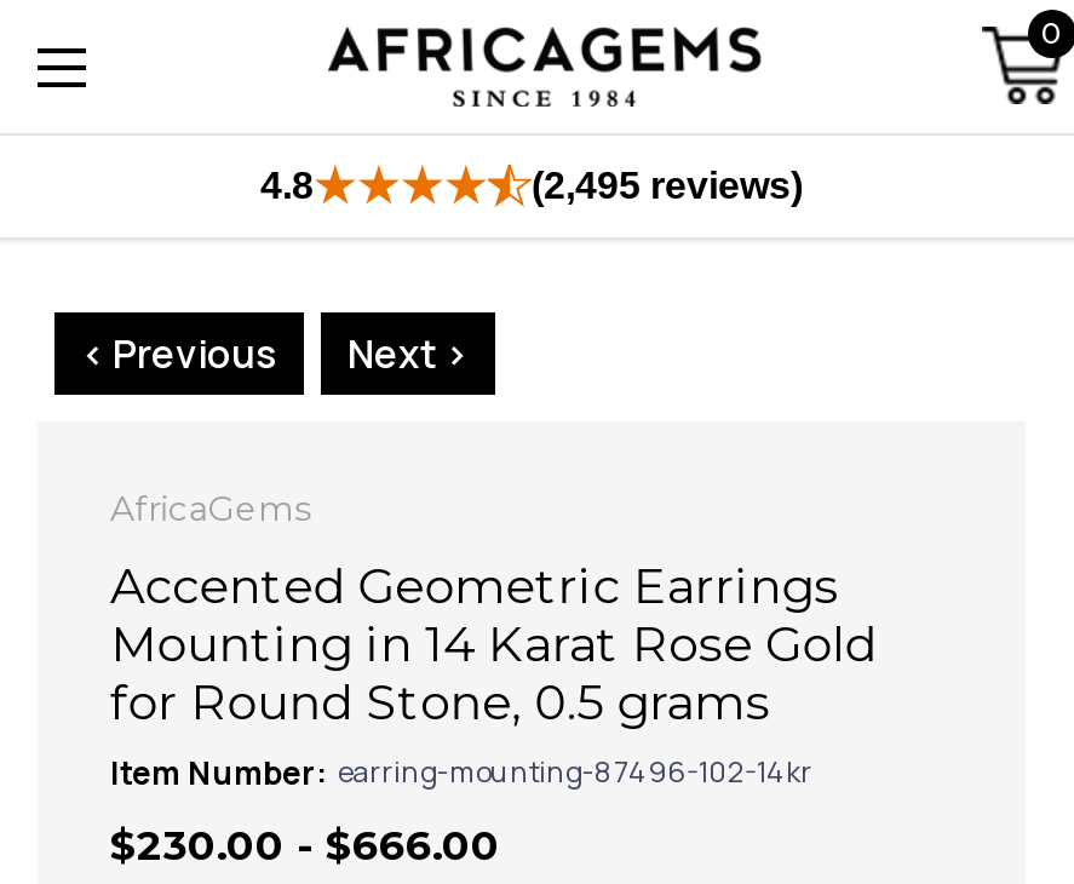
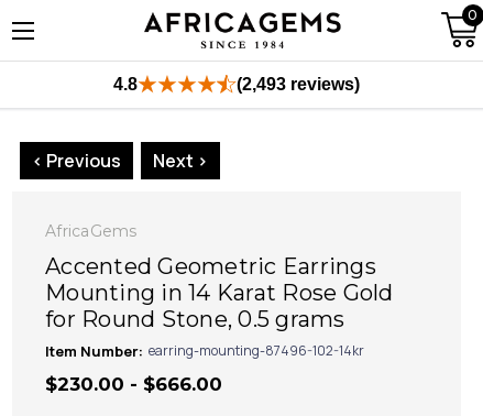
- (2,495 reviews)
+ (2,493 reviews)
